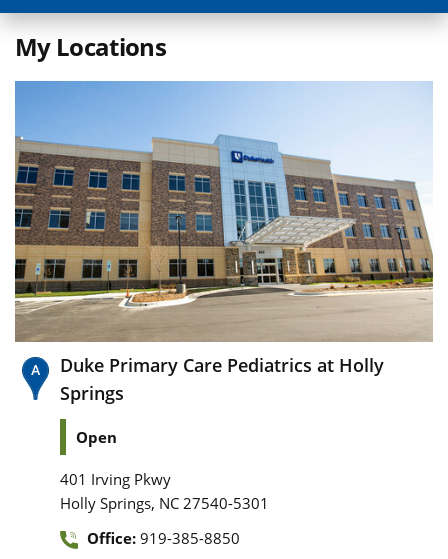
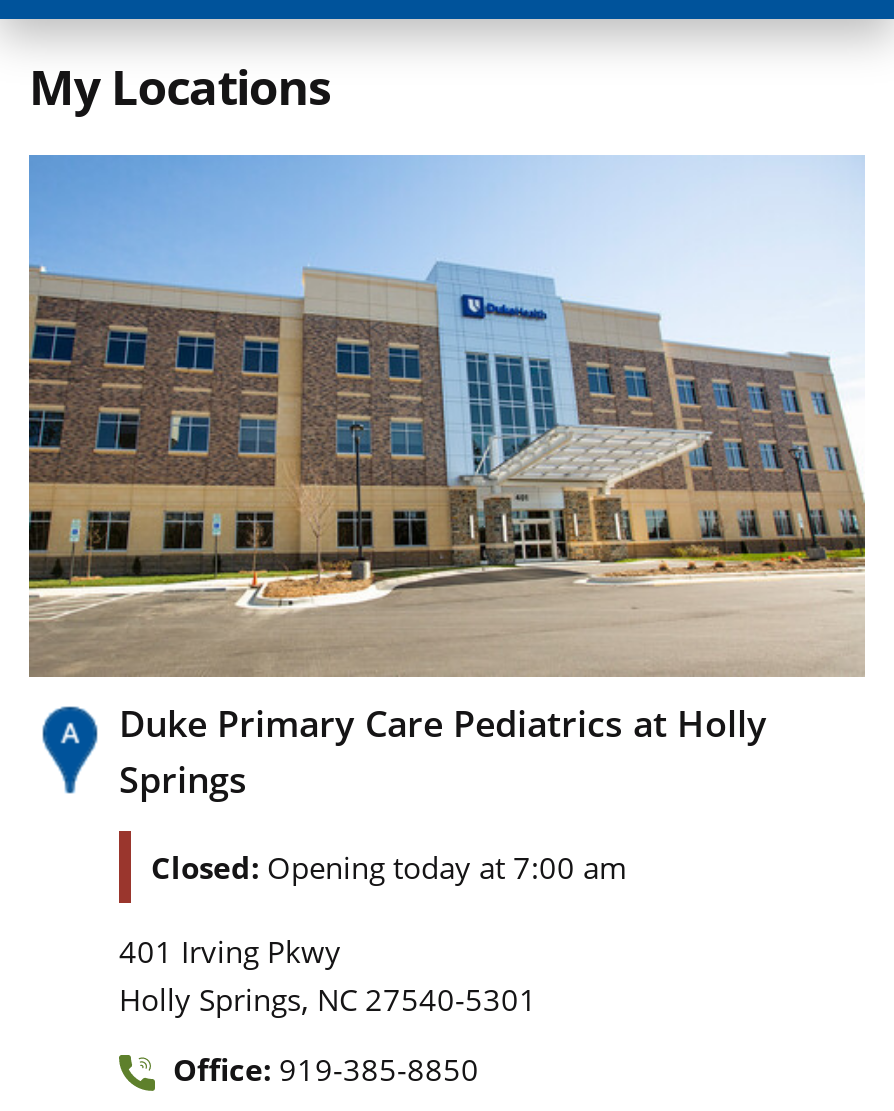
- Open
+ Closed: Opening today at 7:00 am
